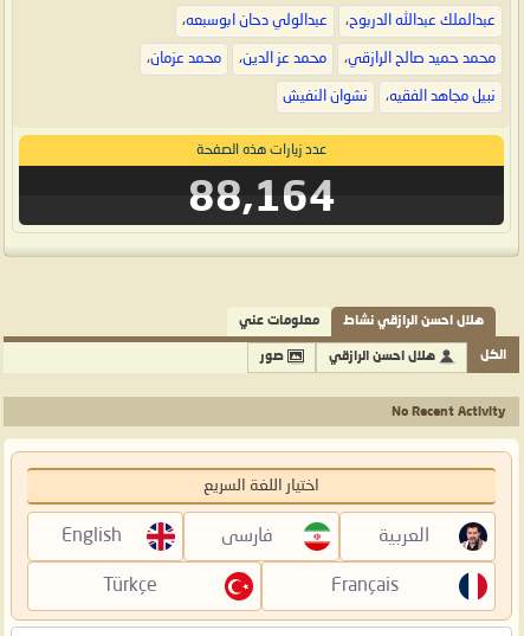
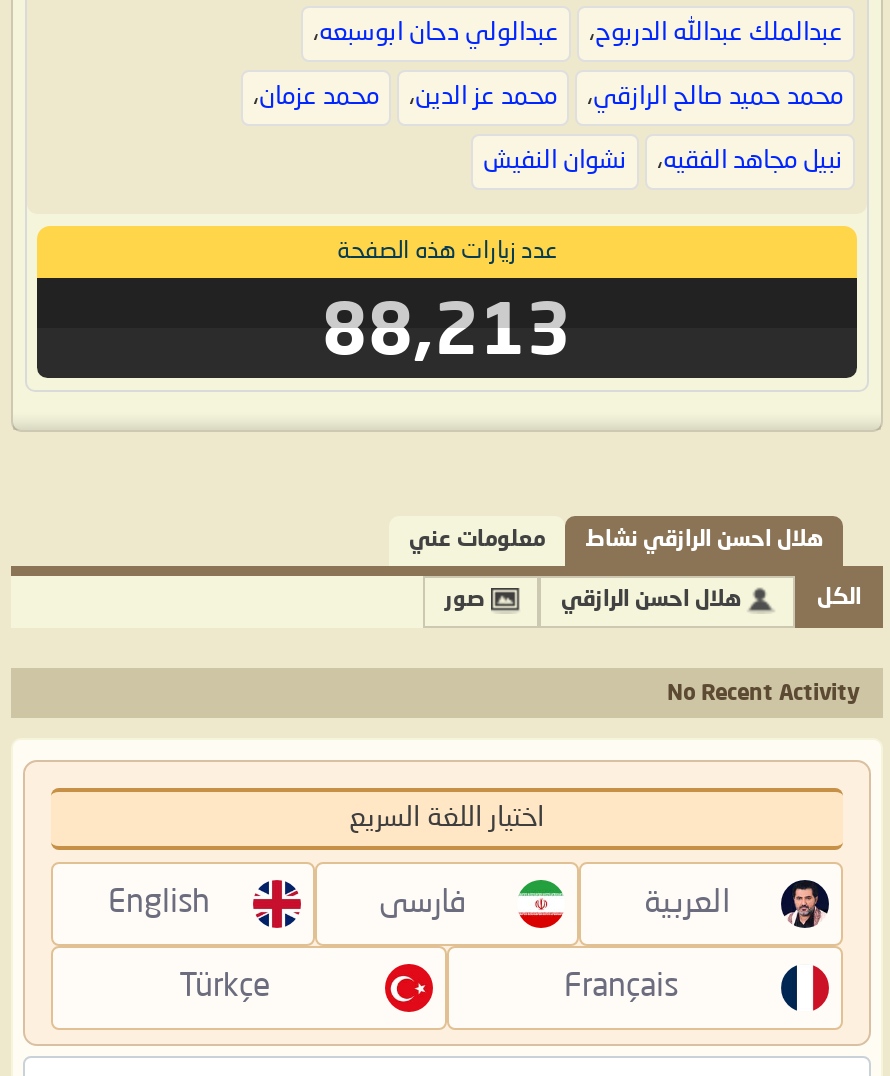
- 88,164
+ 88,213
